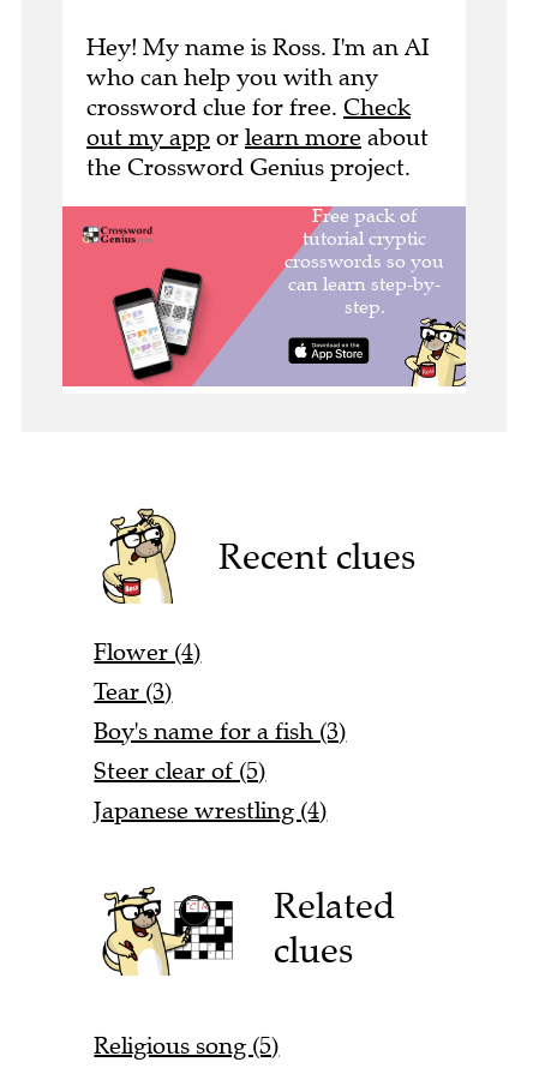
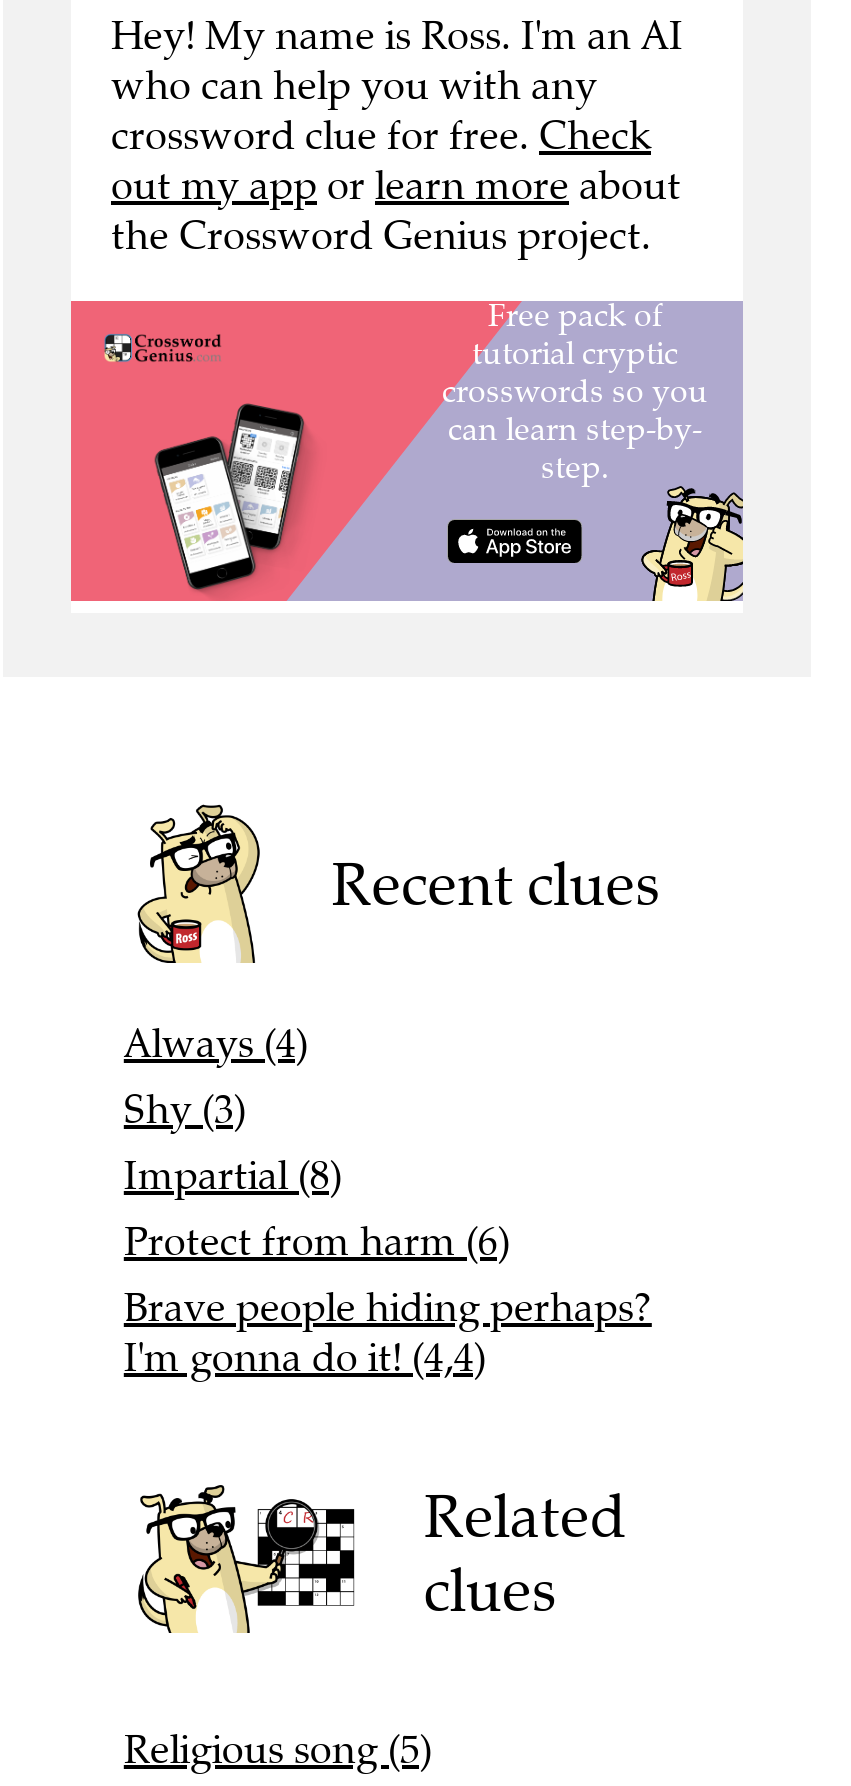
- Flower (4)
- Tear (3)
- Boy's name for a fish (3)
- Steer clear of (5)
- Japanese wrestling (4)
+ Always (4)
+ Shy (3)
+ Impartial (8)
+ Protect from harm (6)
+ Brave people hiding perhaps?
+ I'm gonna do it! (4,4)
